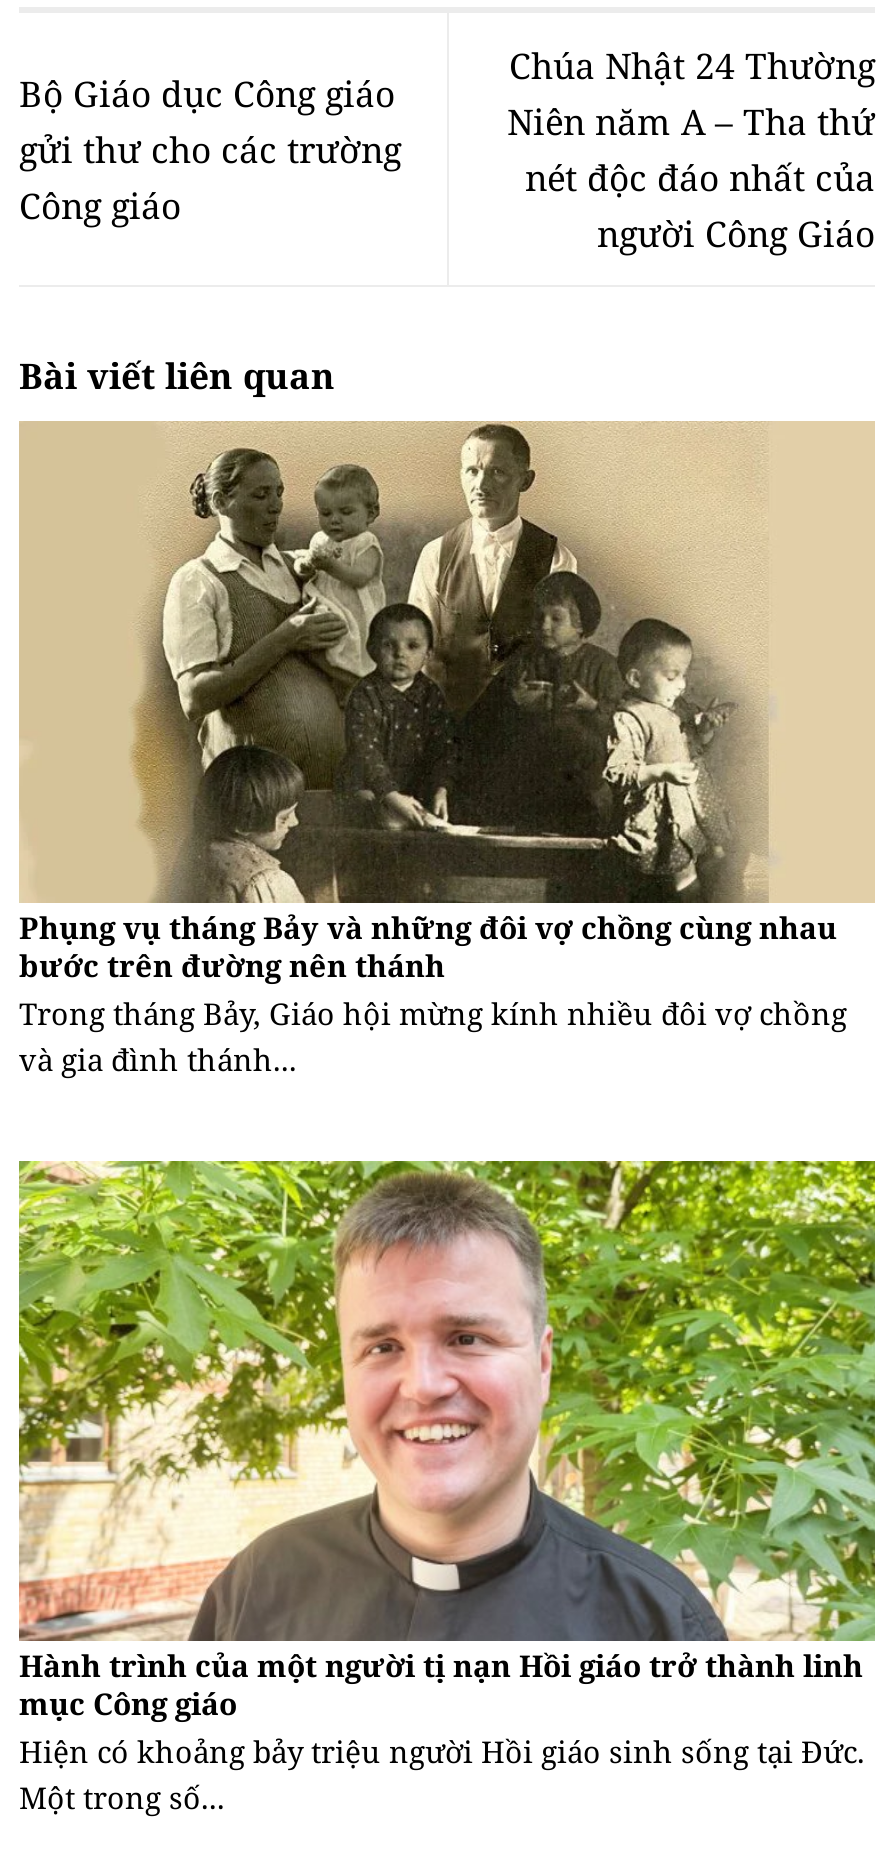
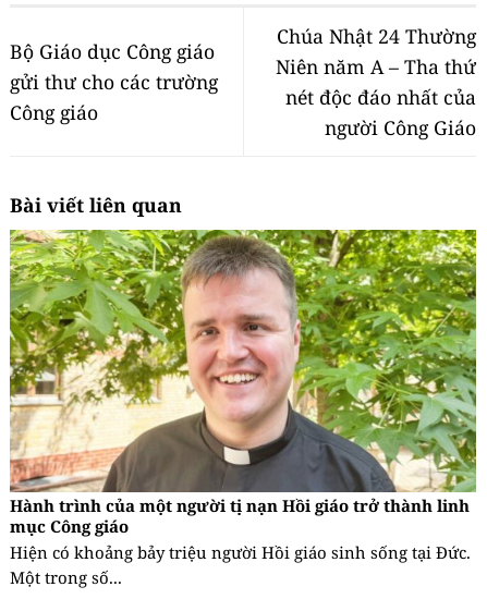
- [image]
- Phụng vụ tháng Bảy và những đôi vợ chồng cùng nhau
- bước trên đường nên thánh
- Trong tháng Bảy, Giáo hội mừng kính nhiều đôi vợ chồng
- và gia đình thánh...
